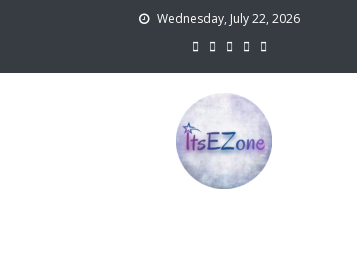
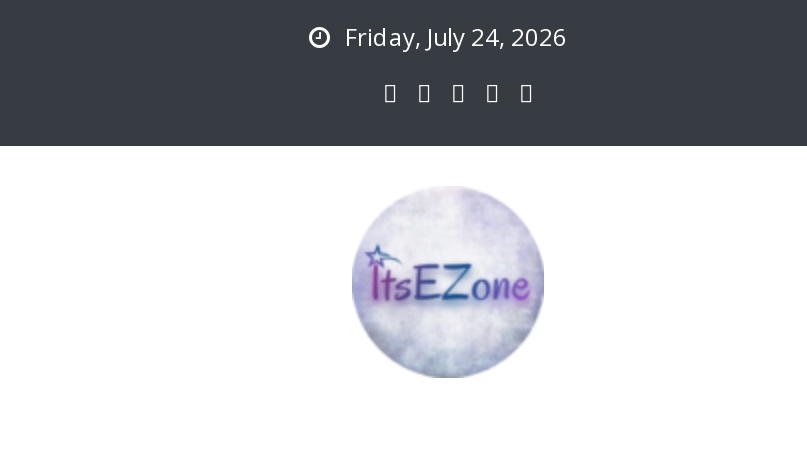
- Wednesday, July 22, 2026
+ Friday, July 24, 2026
